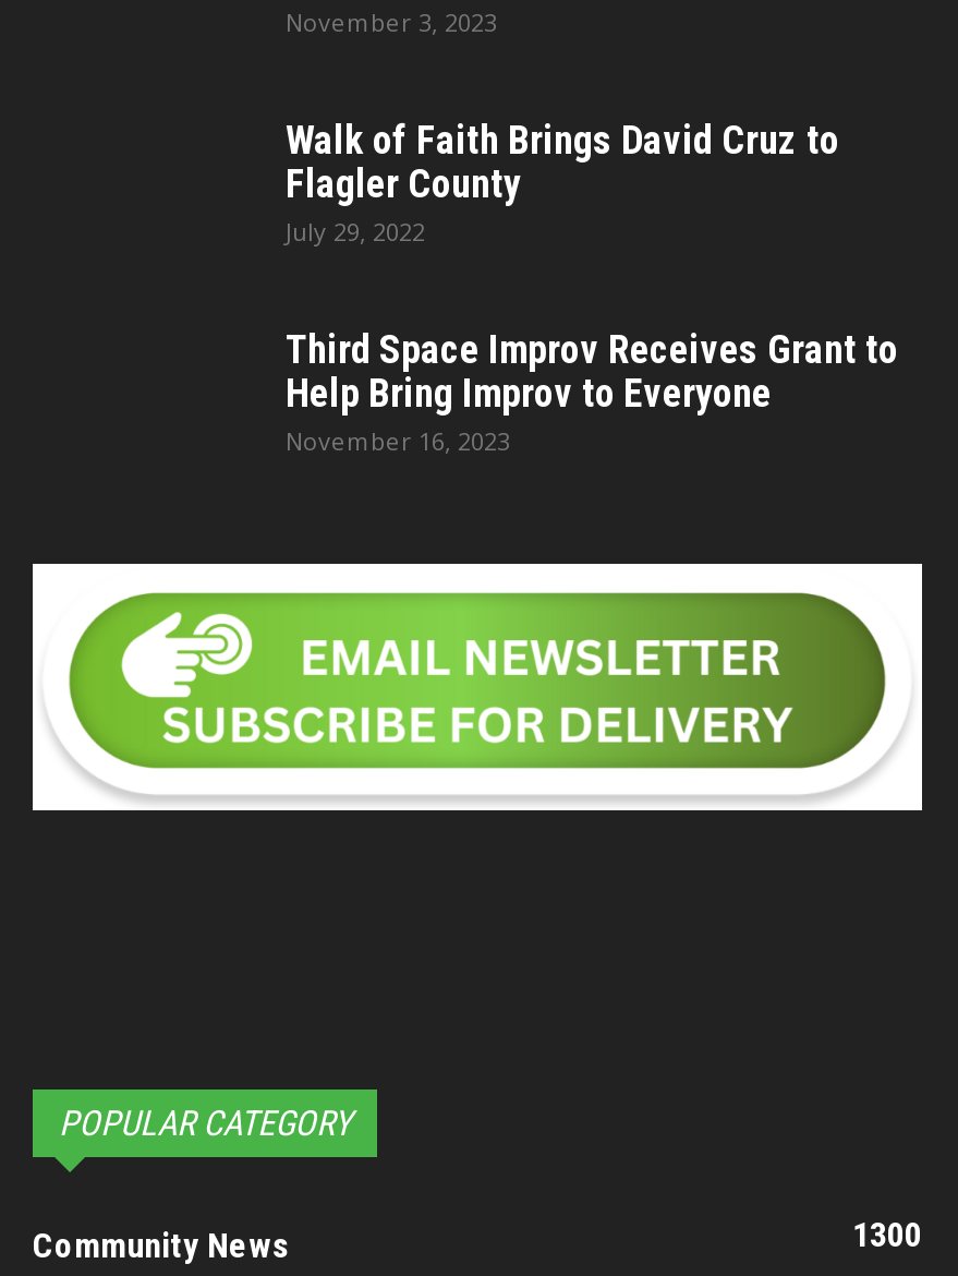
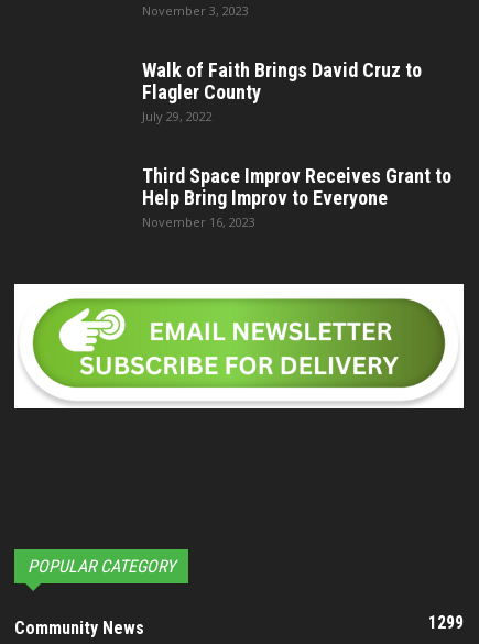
- 1300
+ 1299
